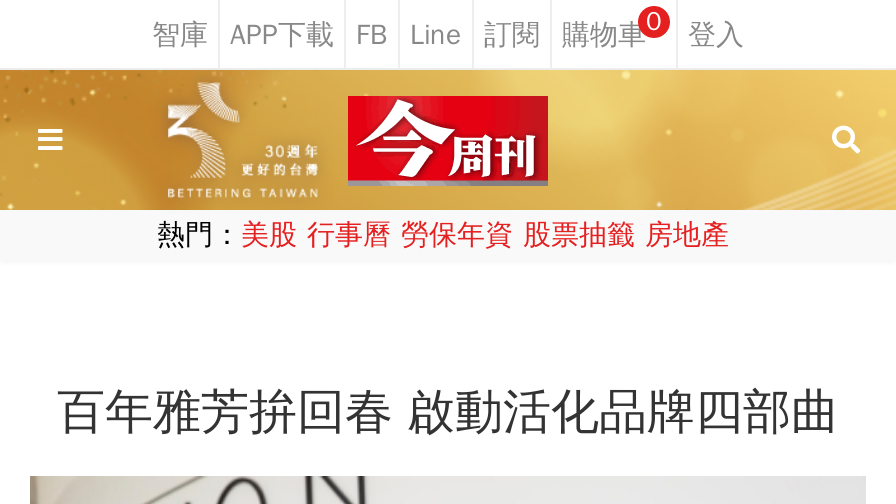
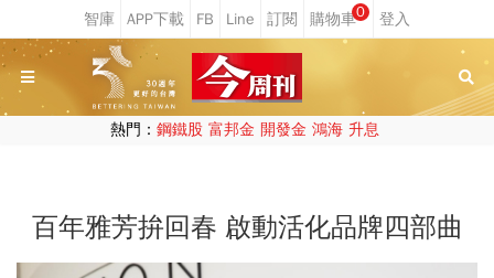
- 熱門：美股 行事曆 勞保年資 股票抽籤 房地產
+ 熱門：鋼鐵股 富邦金 開發金 鴻海 升息
